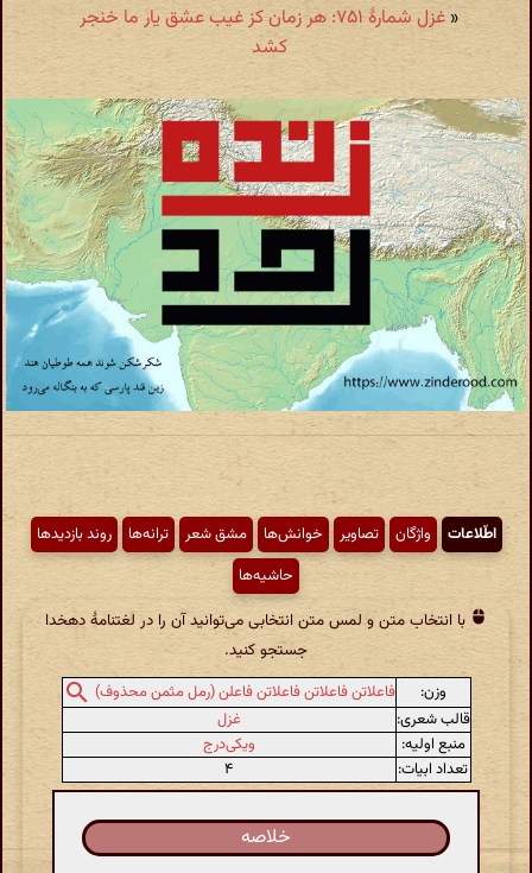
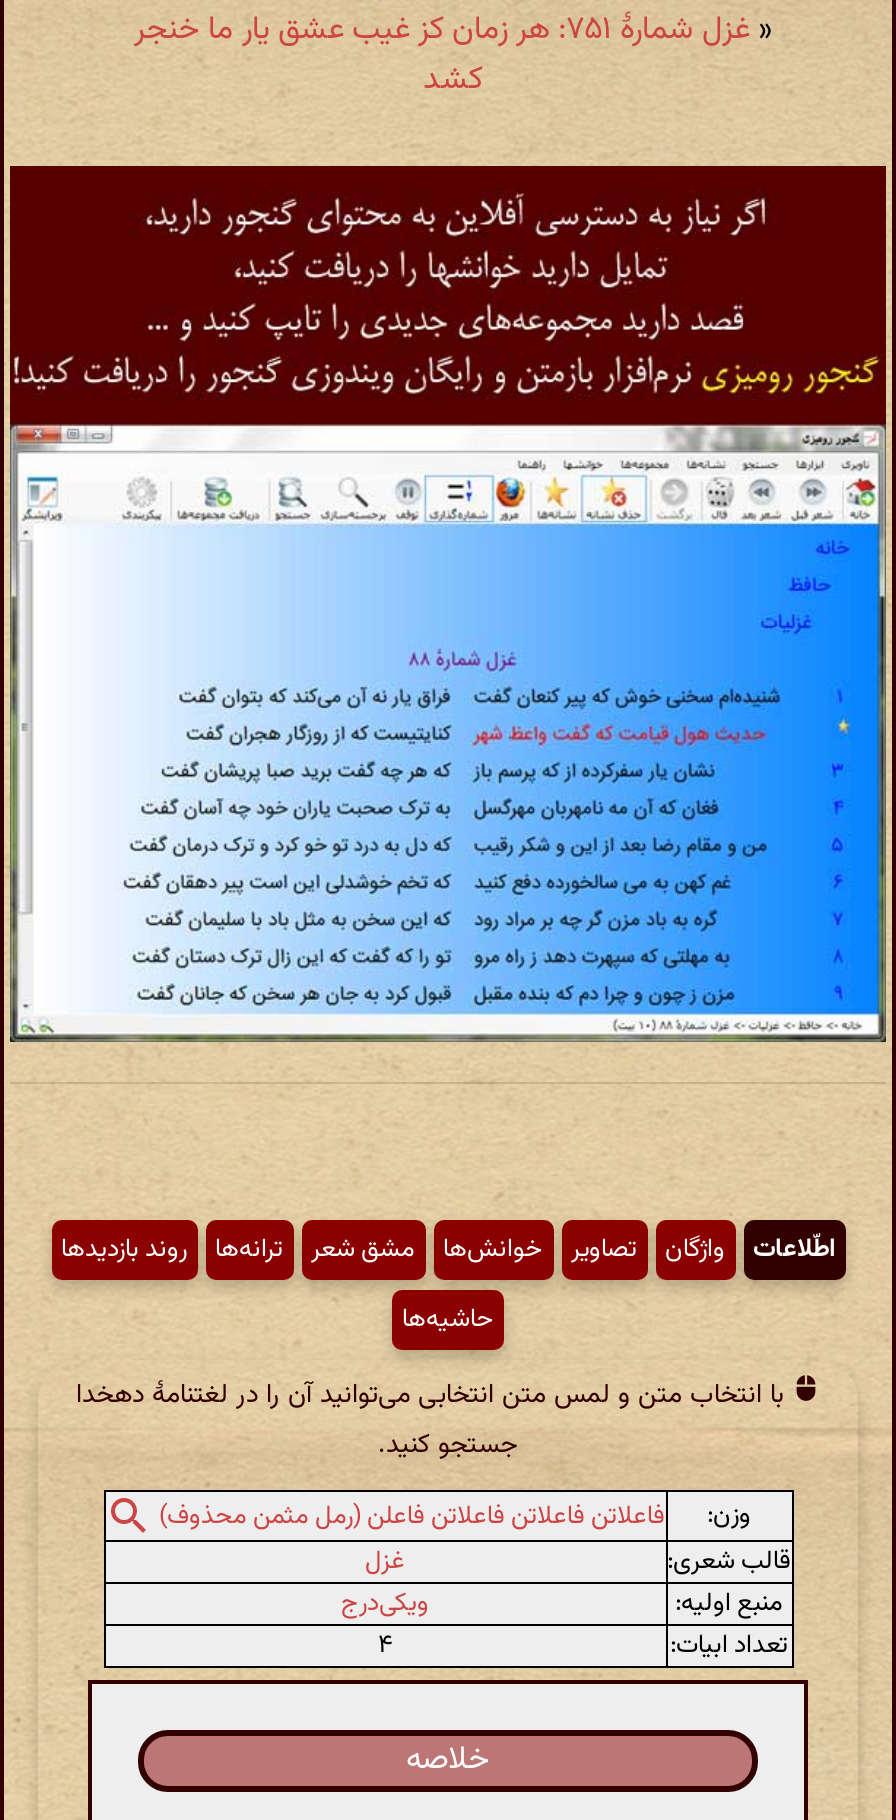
- [image]
+ [image]
